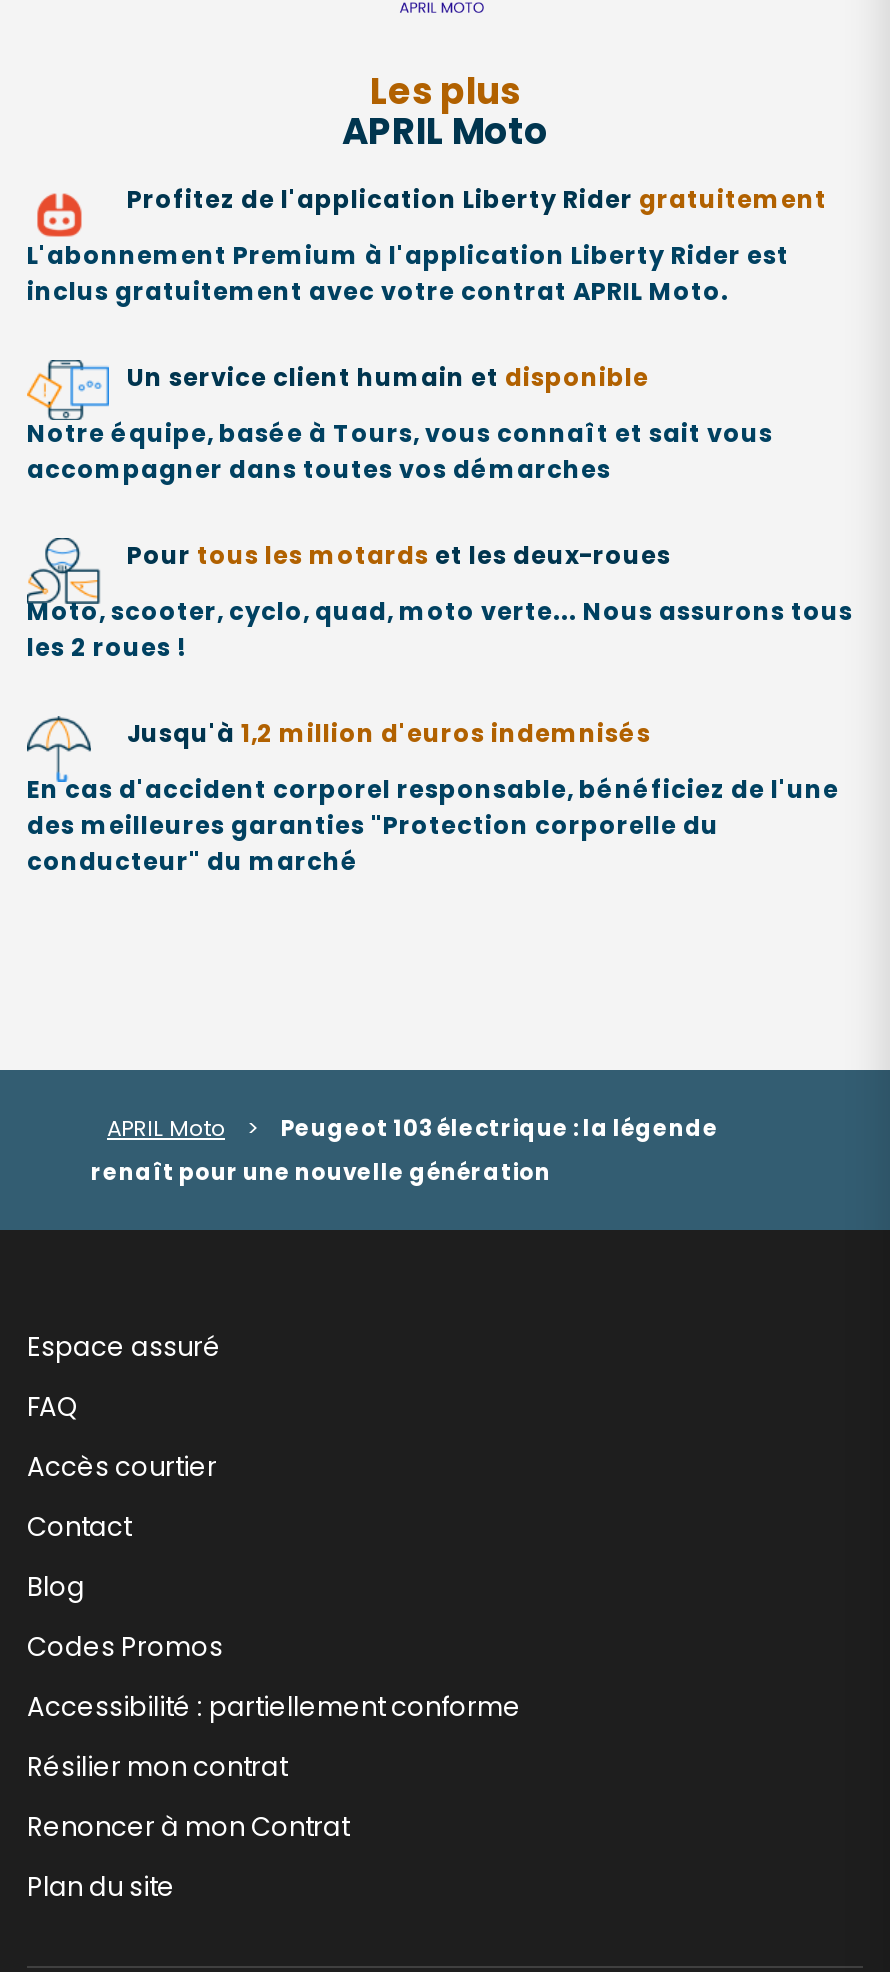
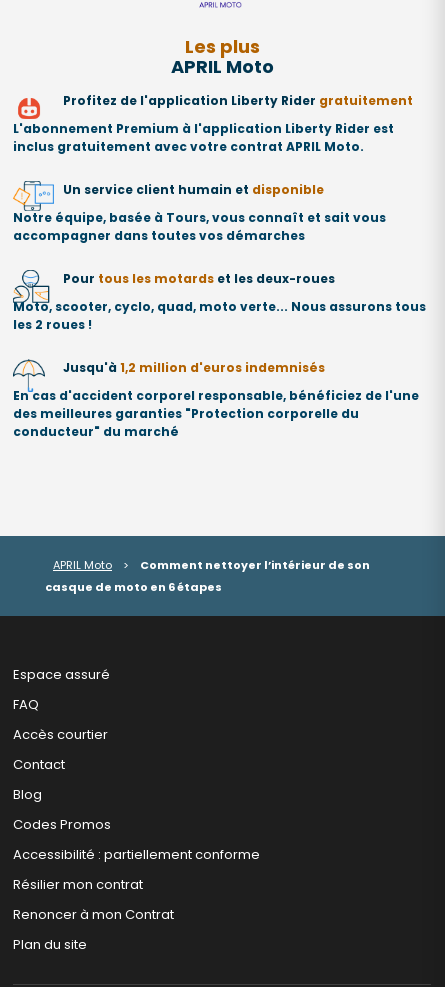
- APRIL Moto > Peugeot 103 électrique : la légende
- renaît pour une nouvelle génération
+ APRIL Moto > Comment nettoyer l’intérieur de son
+ casque de moto en 6 étapes
